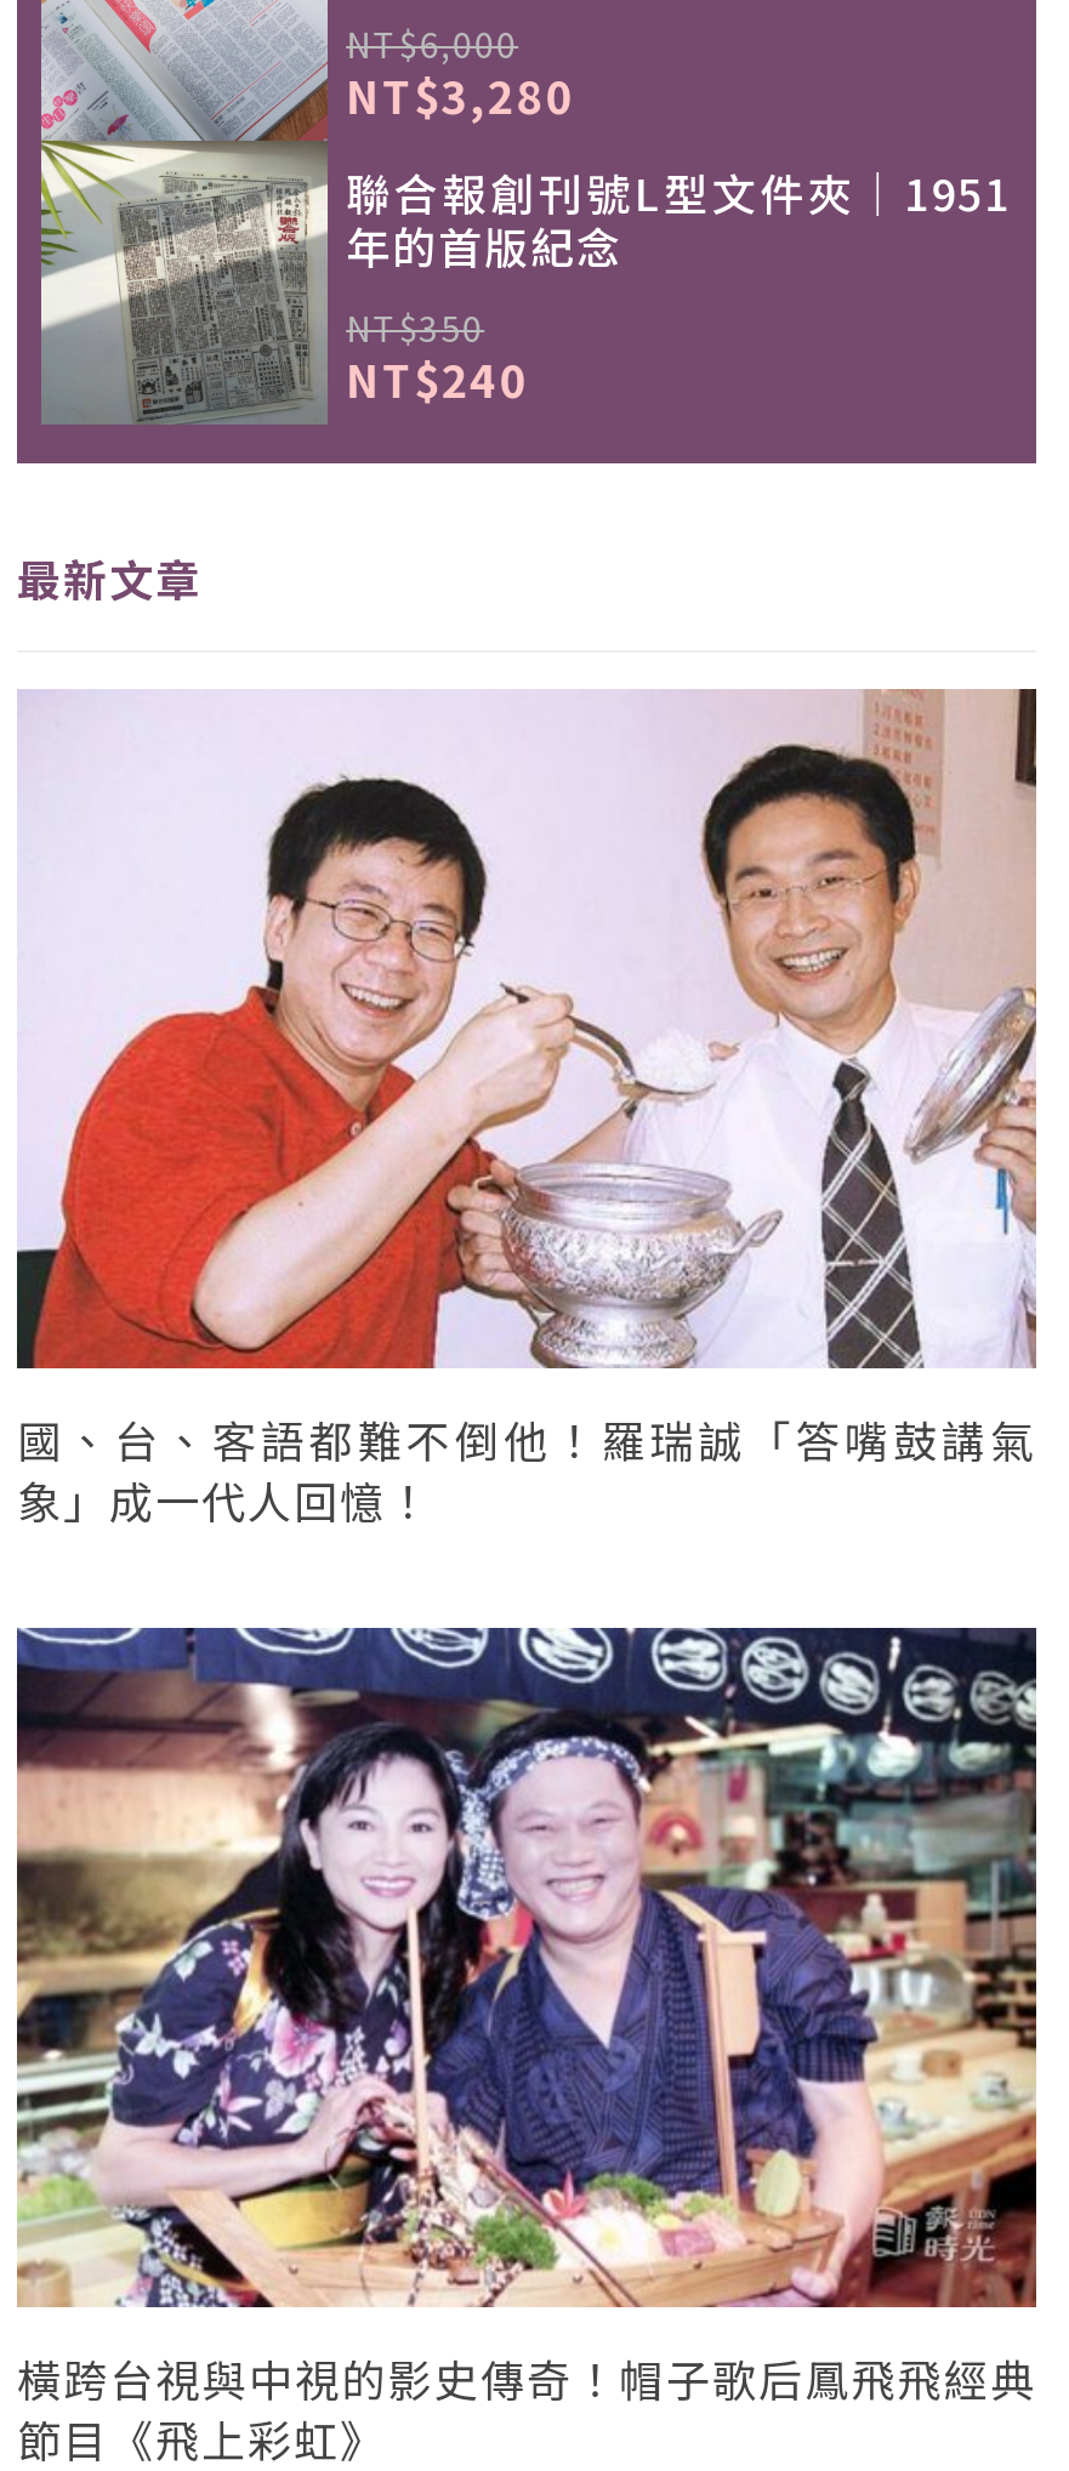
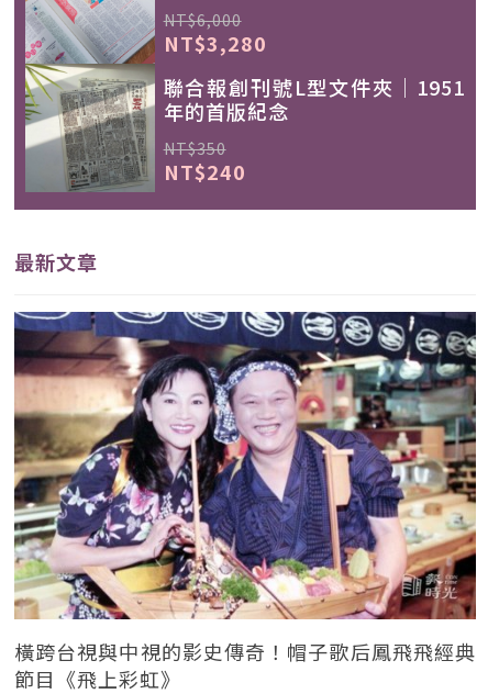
- [image]
- 國、台、客語都難不倒他！羅瑞誠「答嘴鼓講氣
- 象」成一代人回憶！
